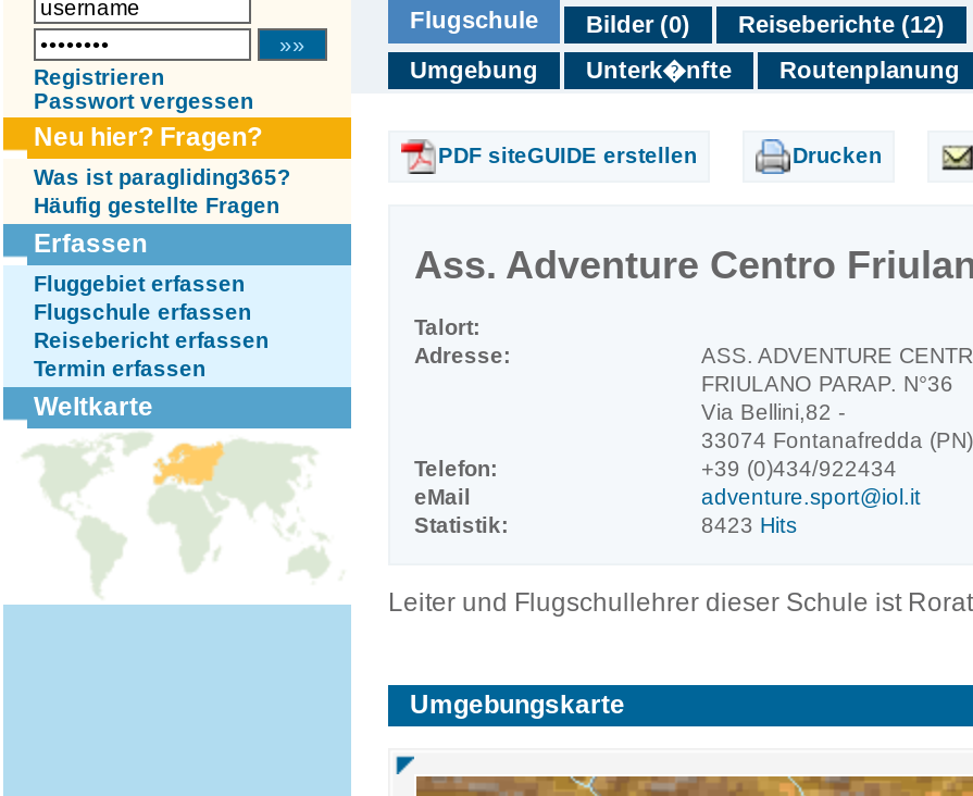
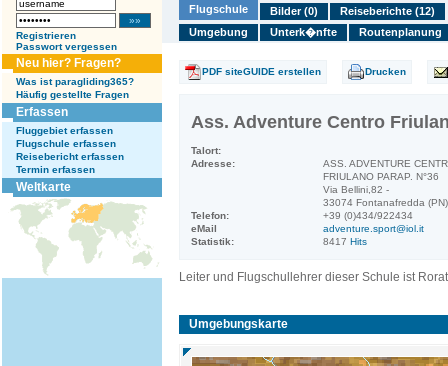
- 8423 Hits
+ 8417 Hits
